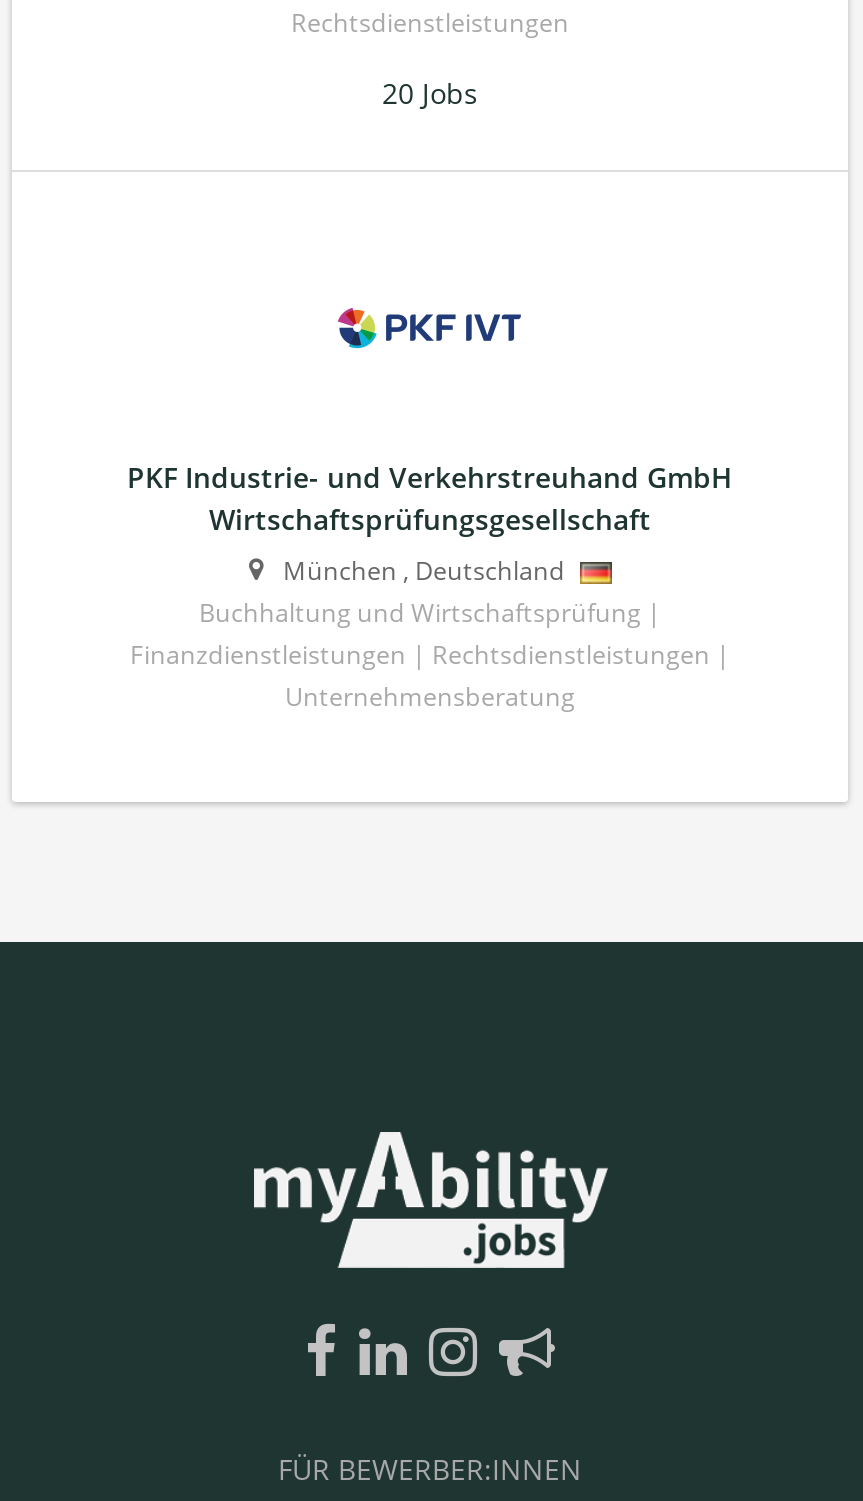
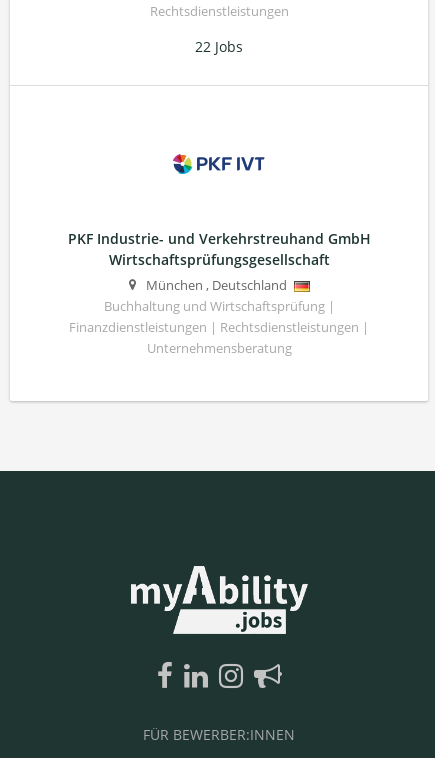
- 20 Jobs
+ 22 Jobs
